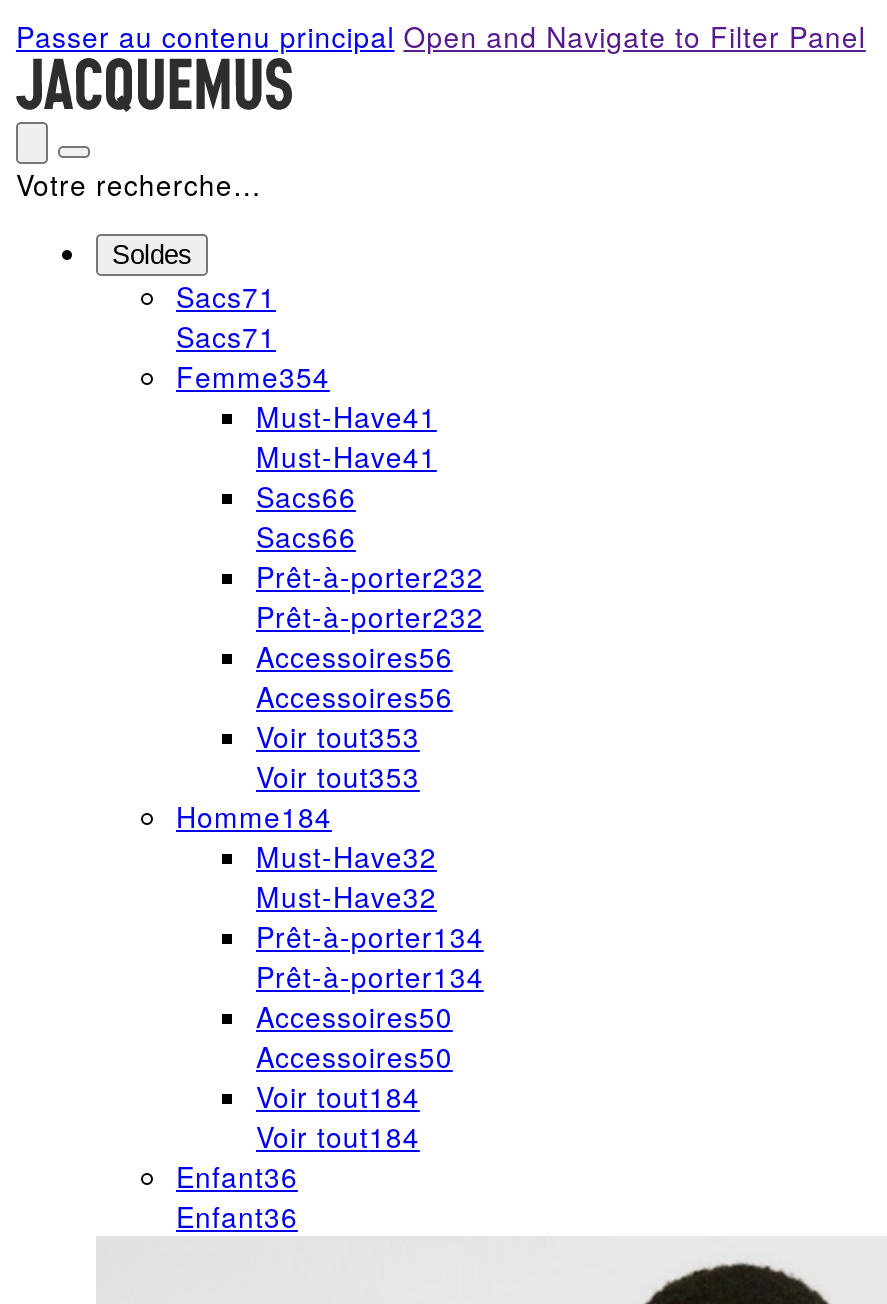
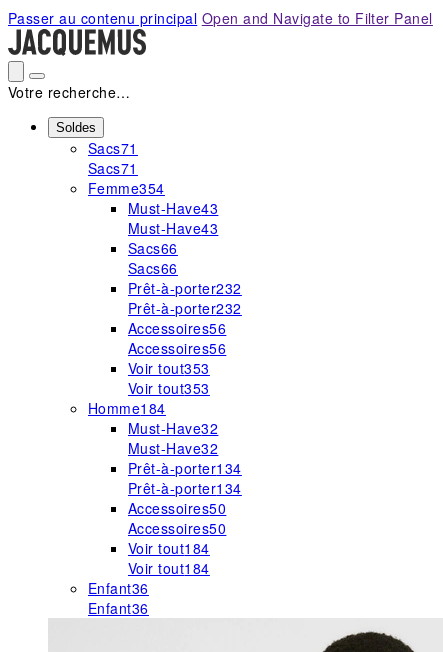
- Must-Have41
+ Must-Have43

- Must-Have41
+ Must-Have43
